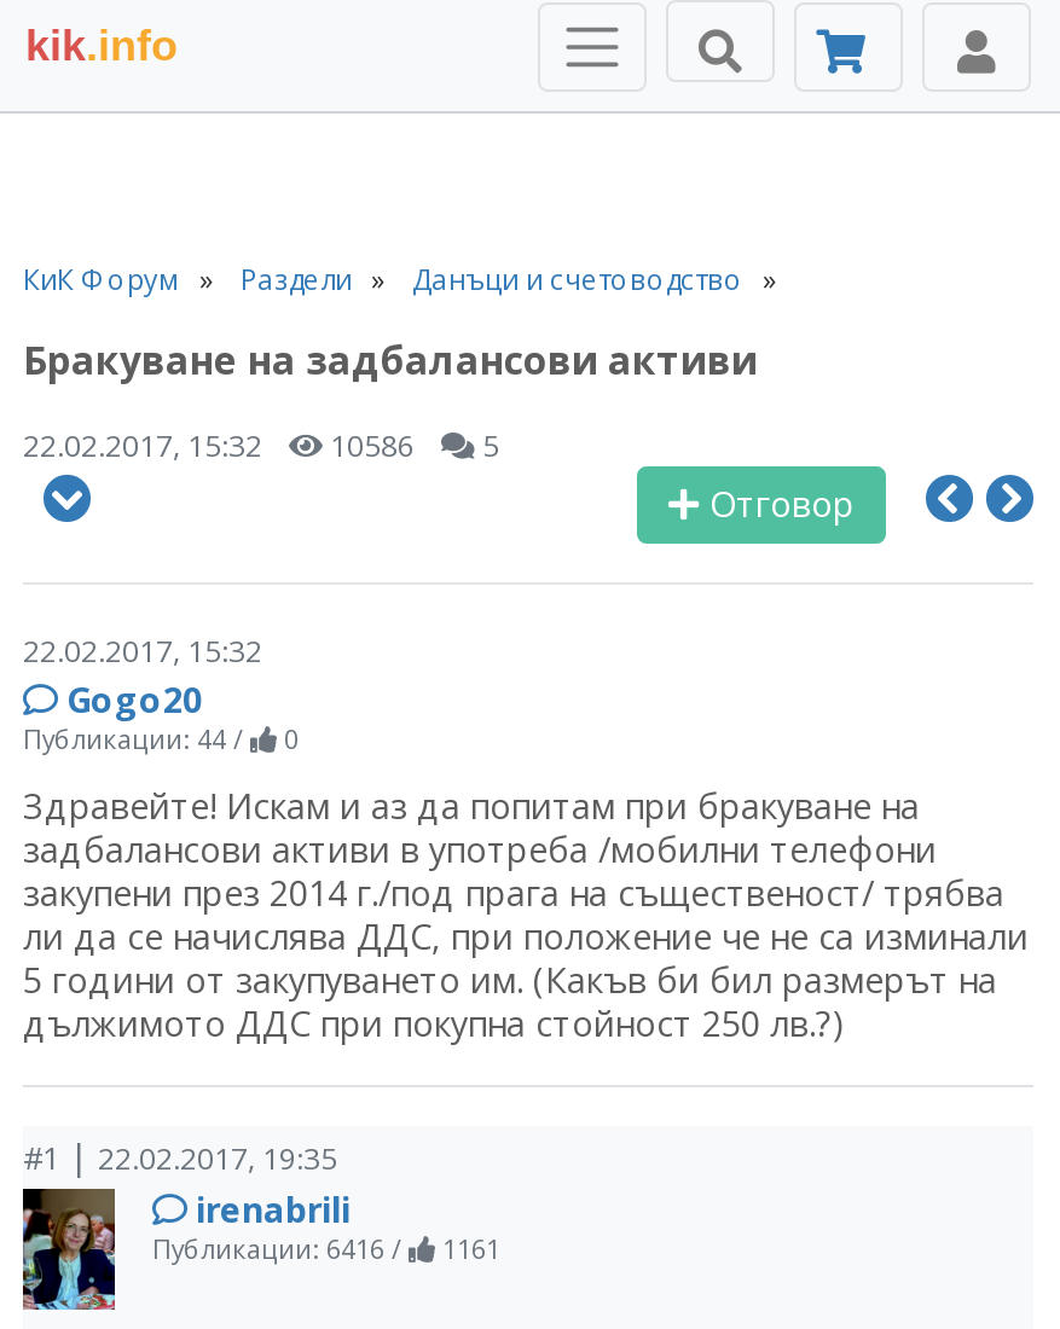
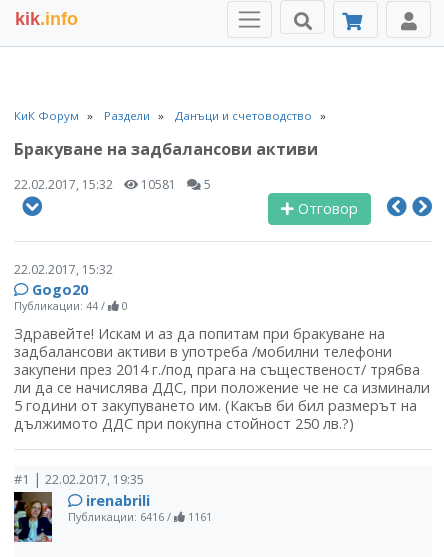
- 22.02.2017, 15:32 10586 5
+ 22.02.2017, 15:32 10581 5
